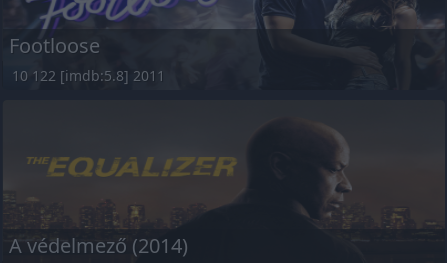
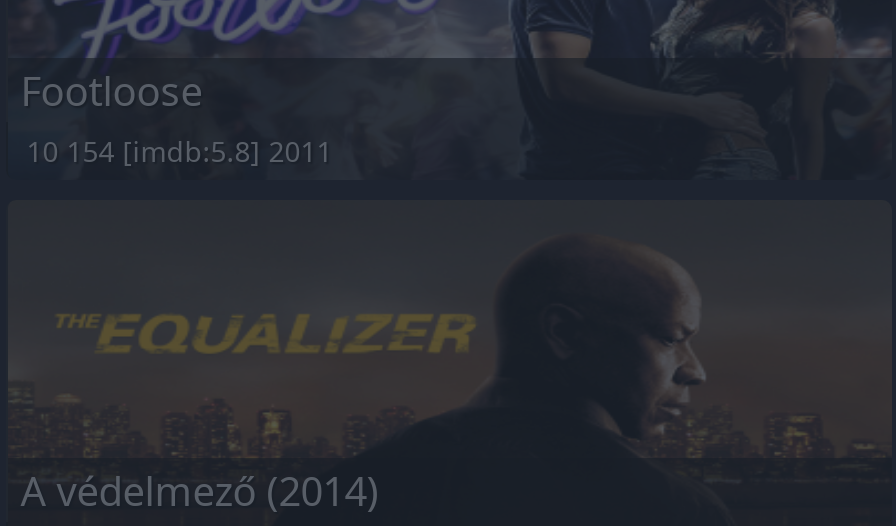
- 10 122 [imdb:5.8] 2011
+ 10 154 [imdb:5.8] 2011
